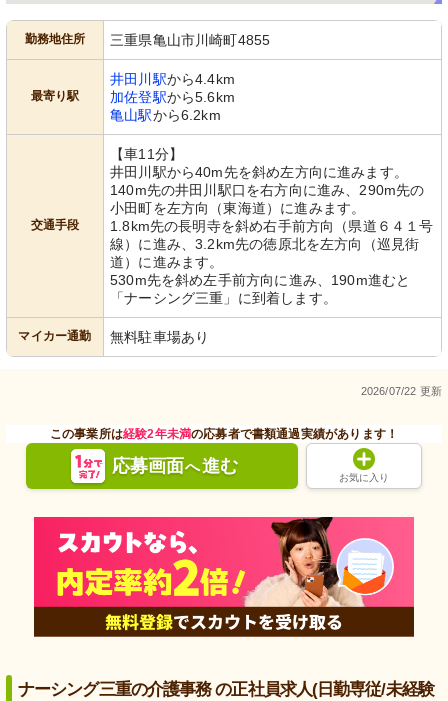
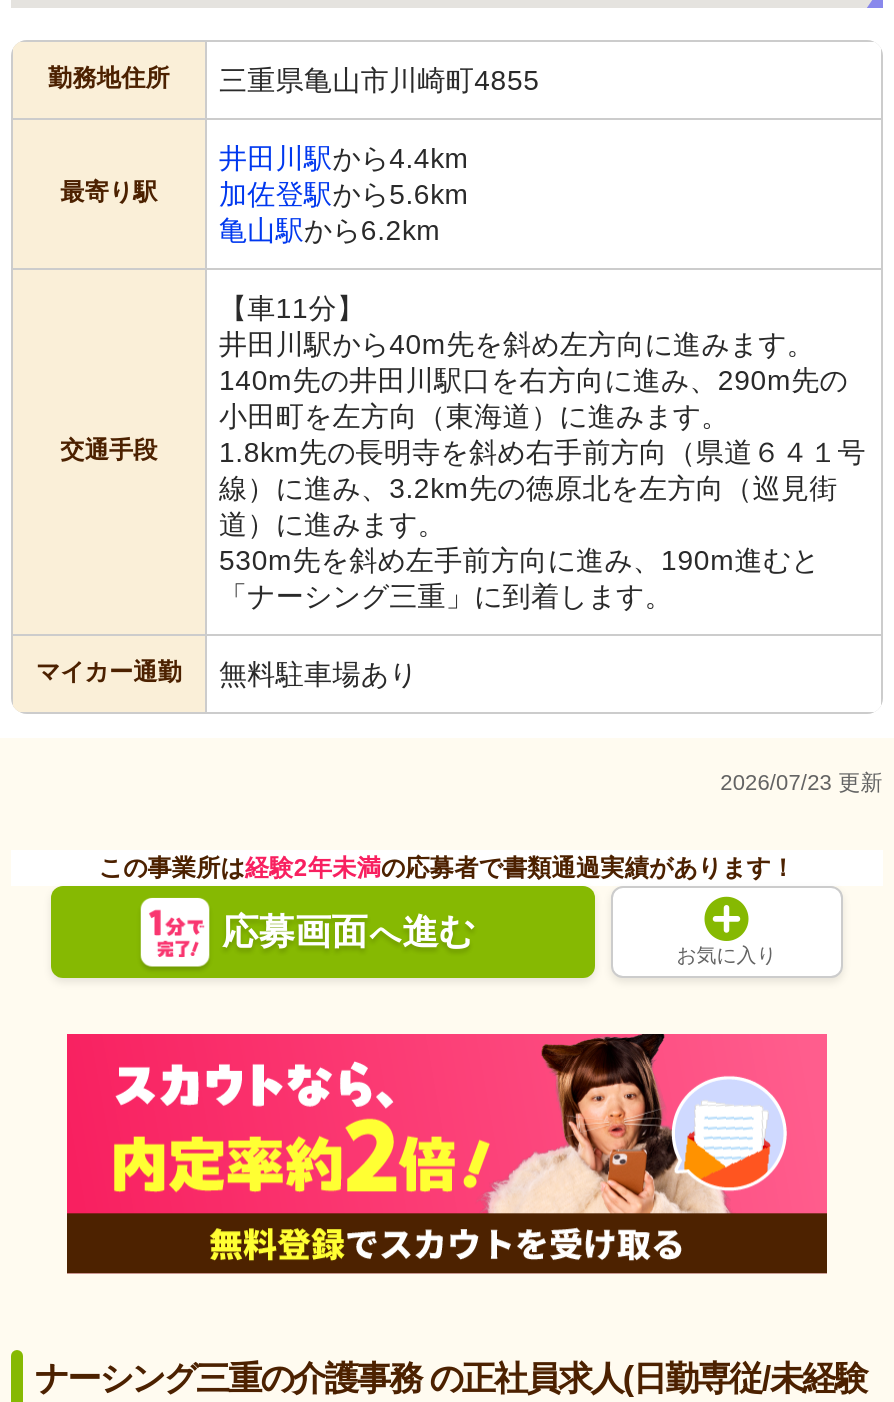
- 2026/07/22 更新
+ 2026/07/23 更新
